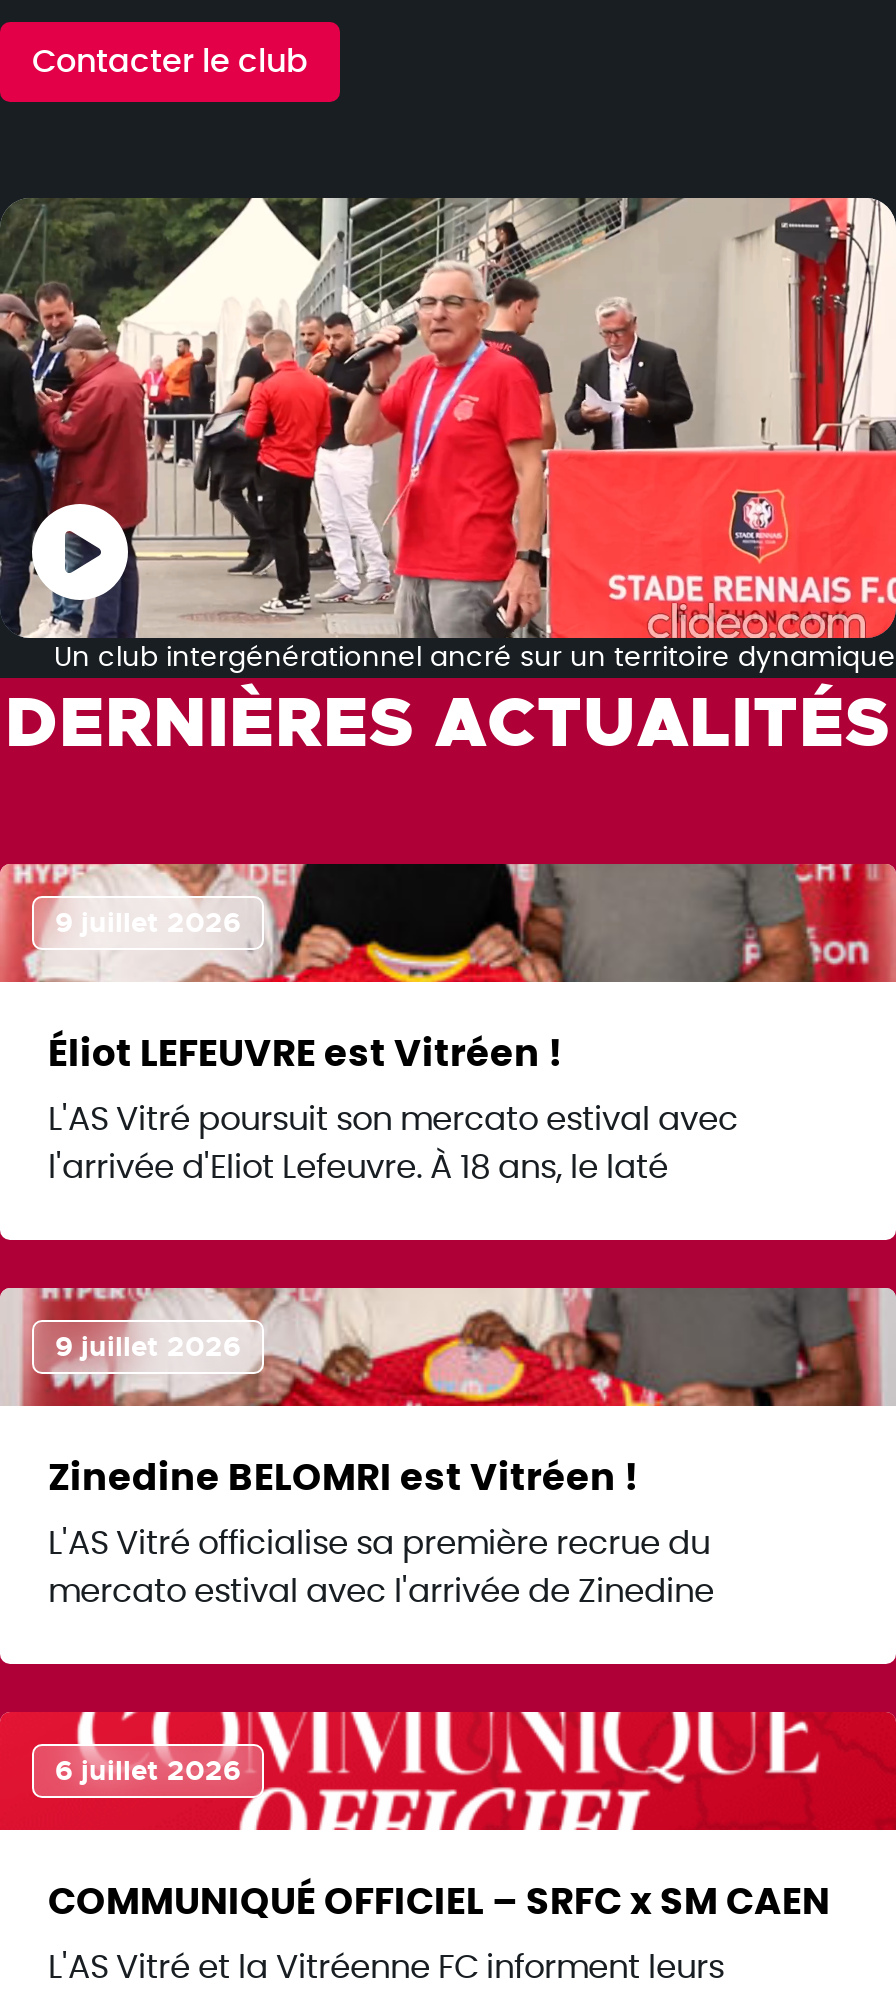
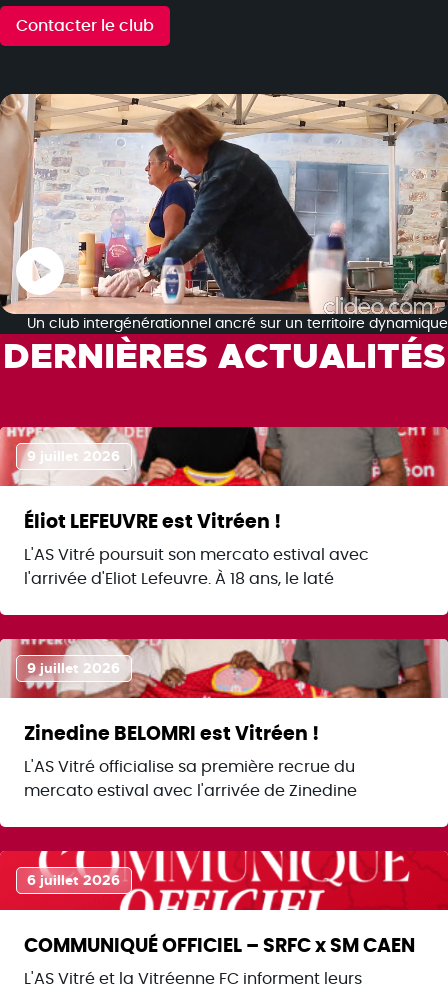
- [image]
+ [image]
